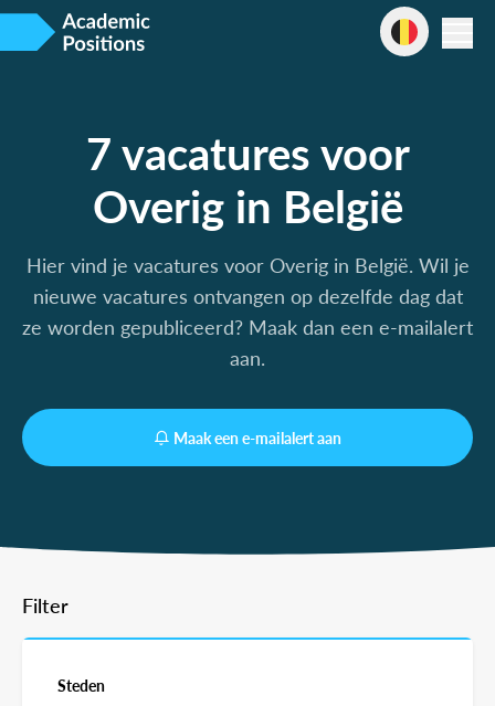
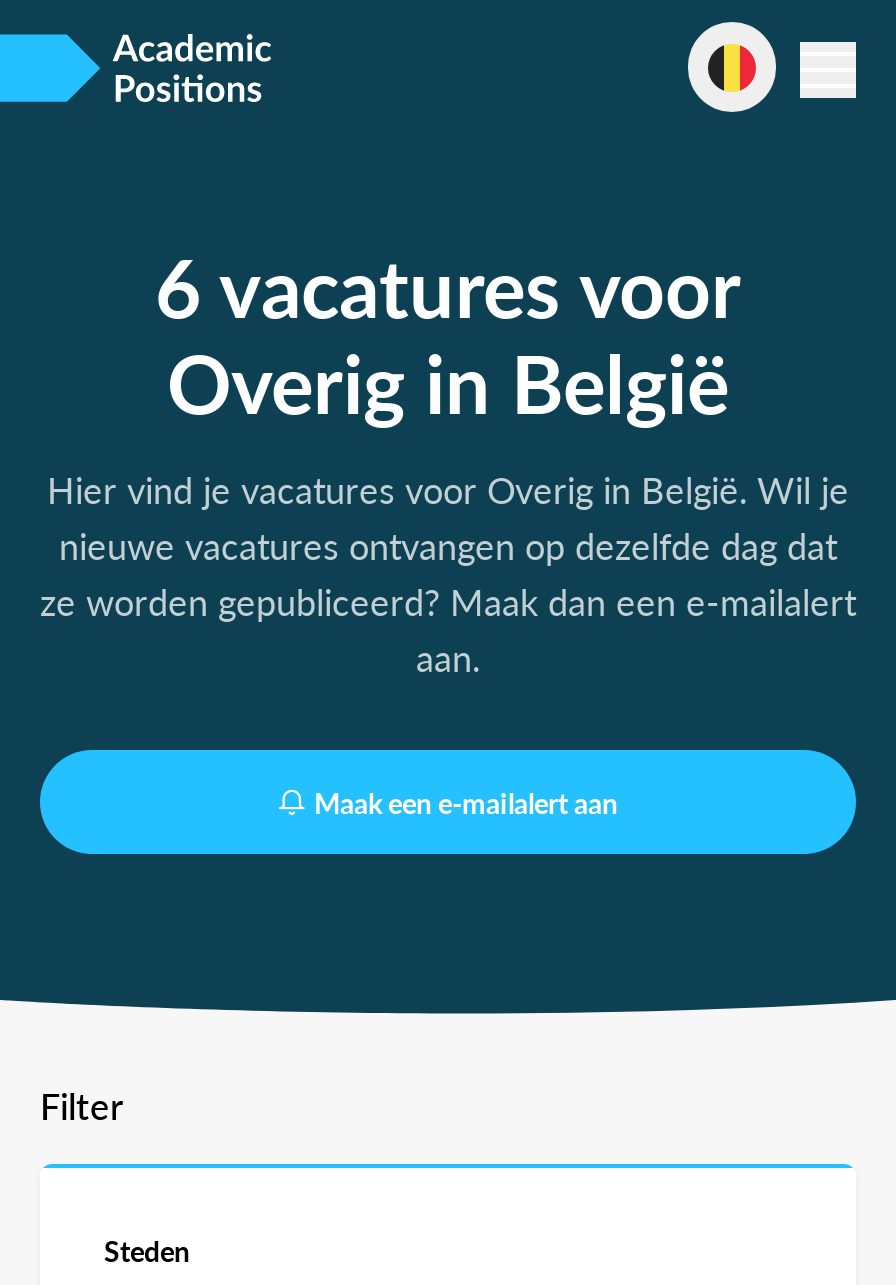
- 7 vacatures voor
+ 6 vacatures voor
